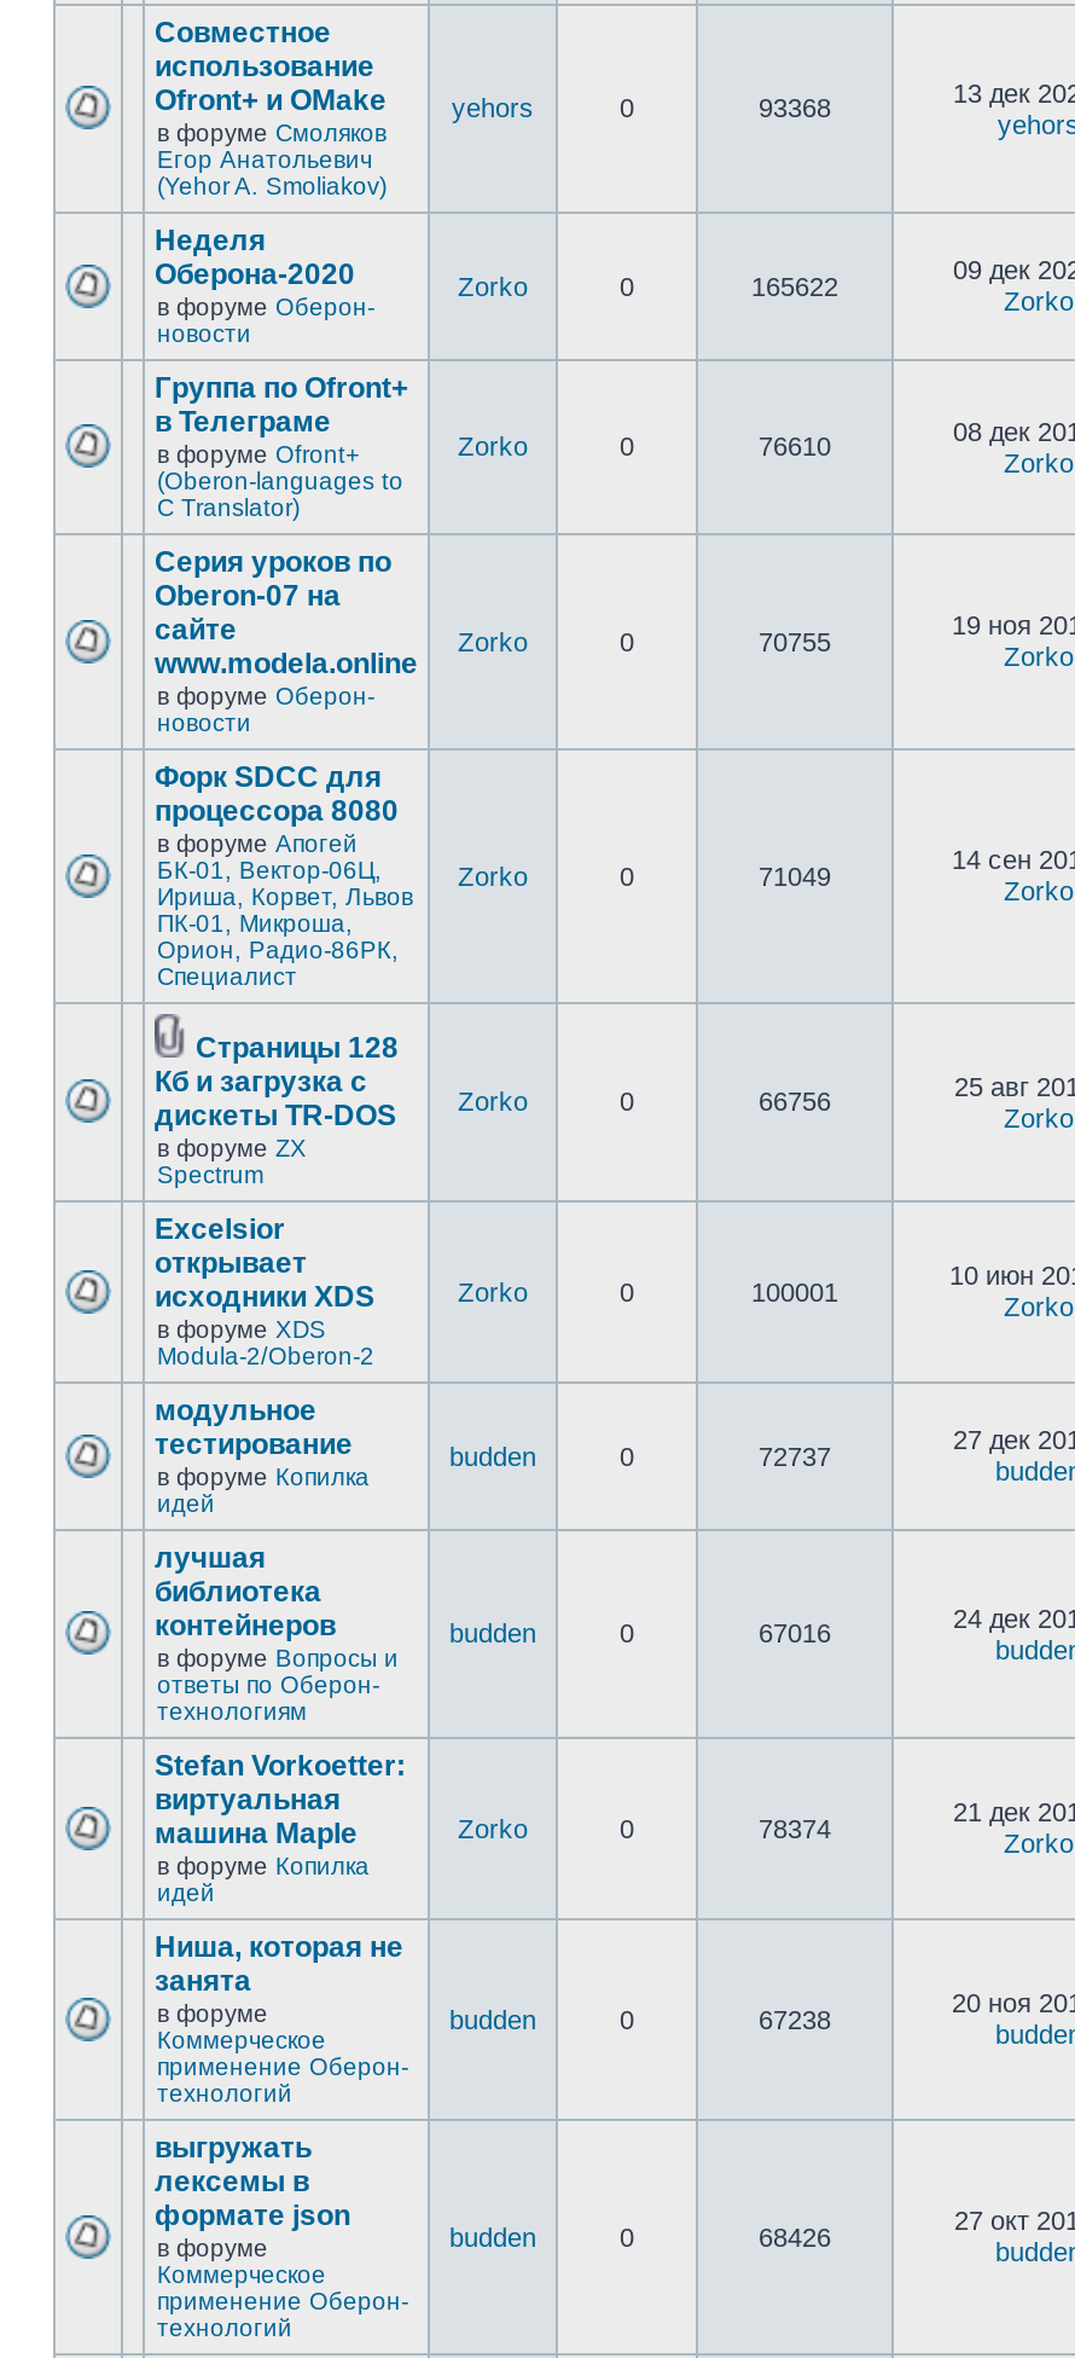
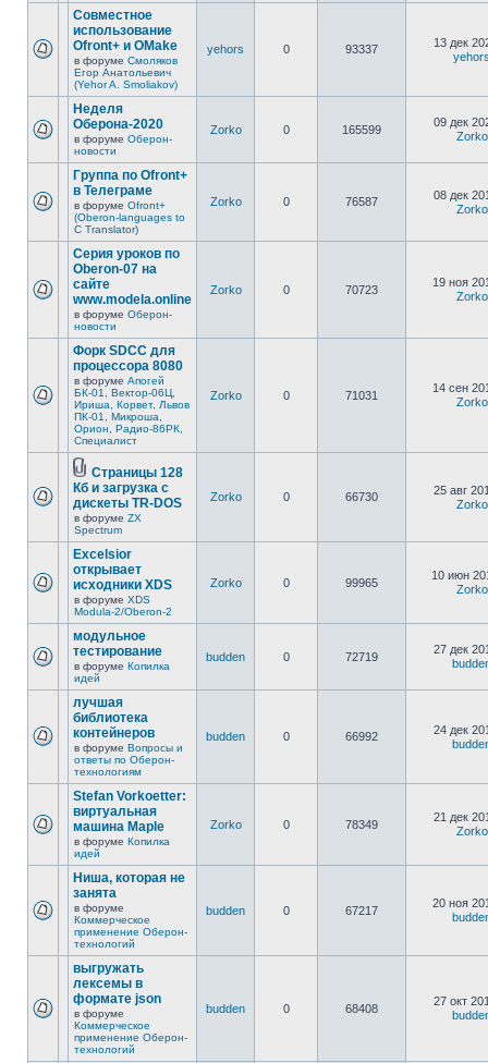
- 93368
+ 93337

- 165622
+ 165599

- 76610
+ 76587

- 70755
+ 70723

- 71049
+ 71031

- 66756
+ 66730

- 100001
+ 99965

- 72737
+ 72719

- 67016
+ 66992

- 78374
+ 78349

- 67238
+ 67217

- 68426
+ 68408
